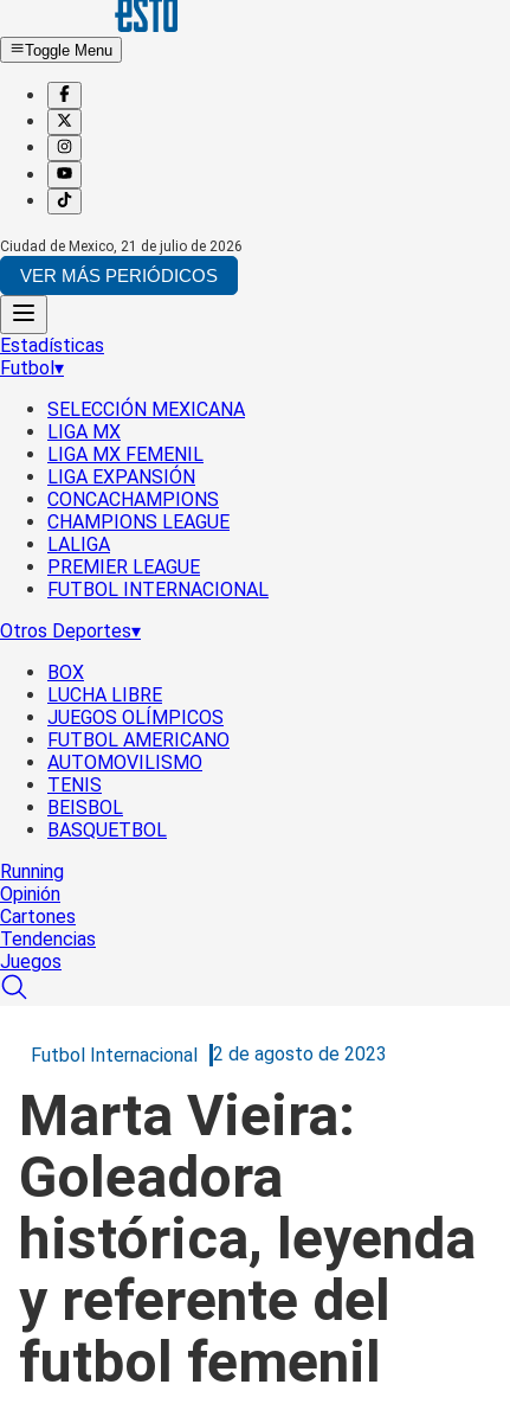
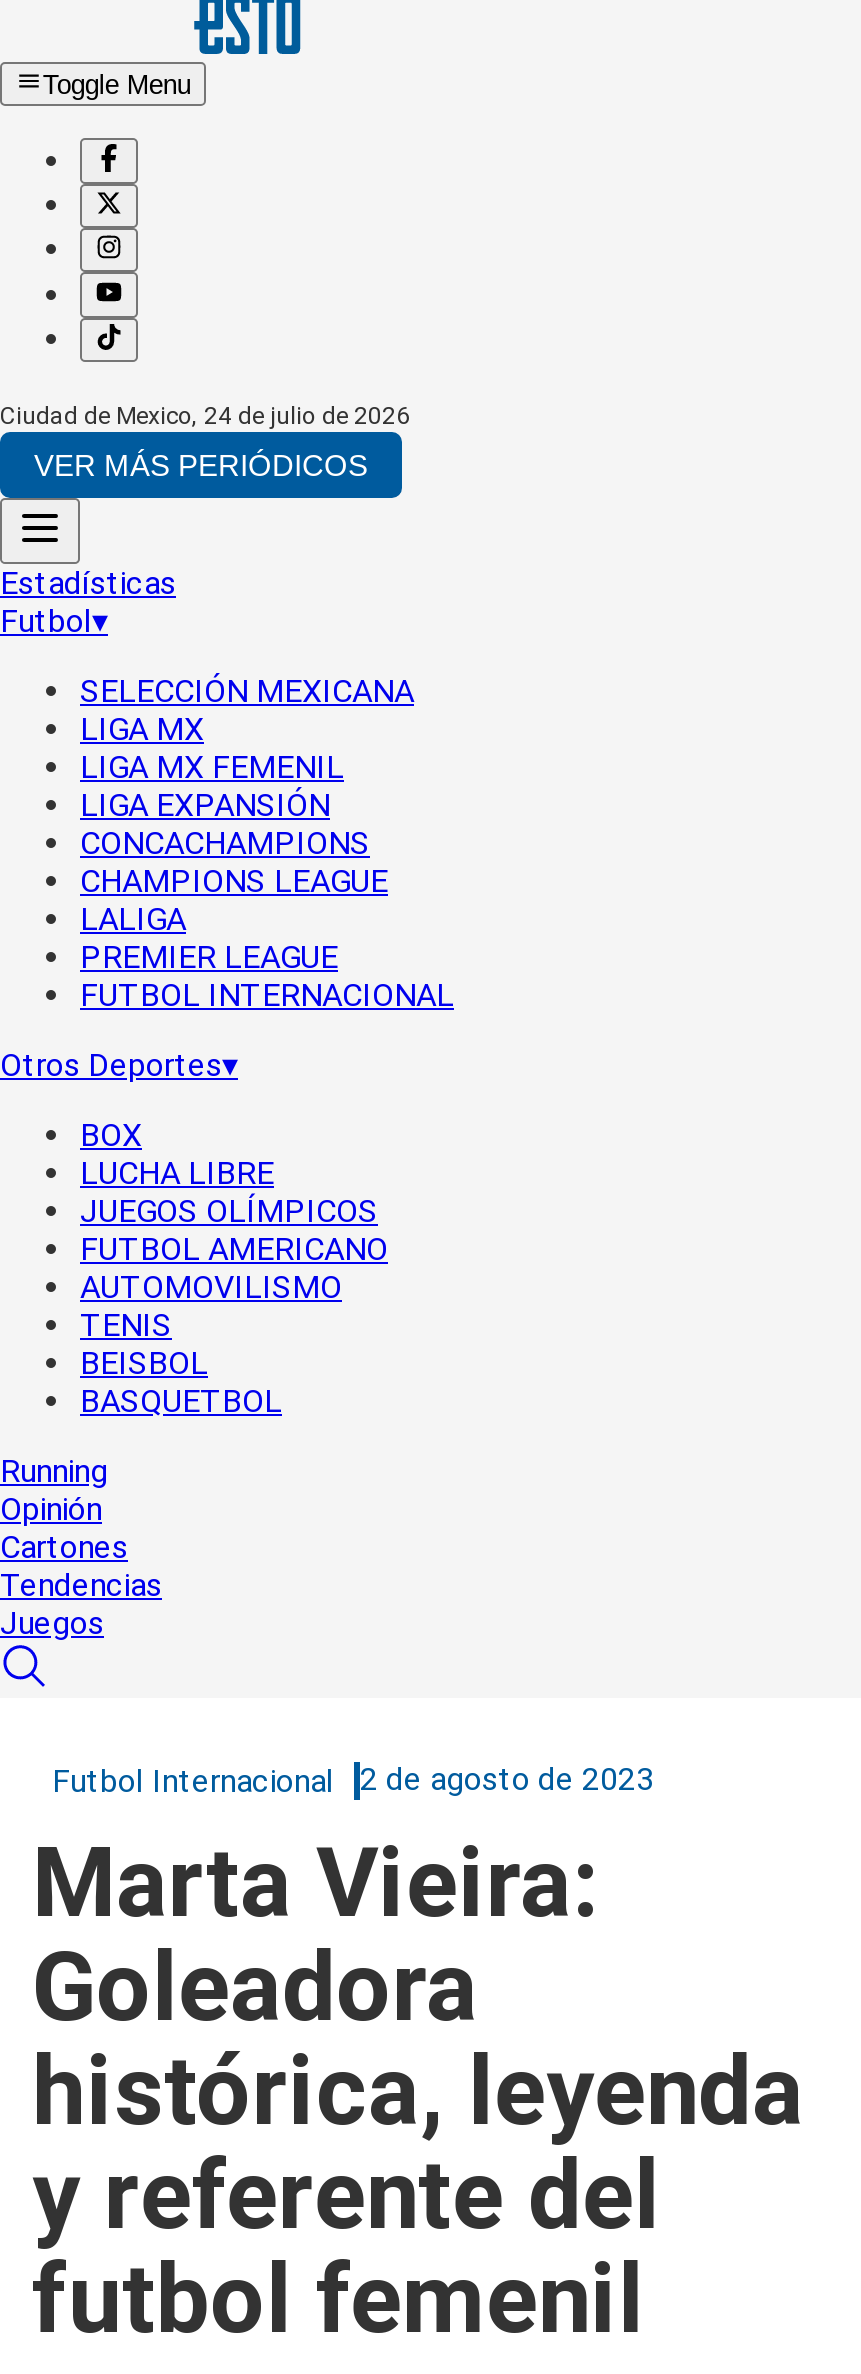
- Ciudad de Mexico, 21 de julio de 2026
+ Ciudad de Mexico, 24 de julio de 2026
